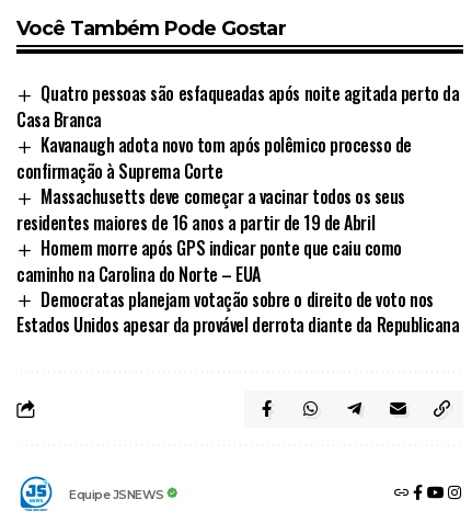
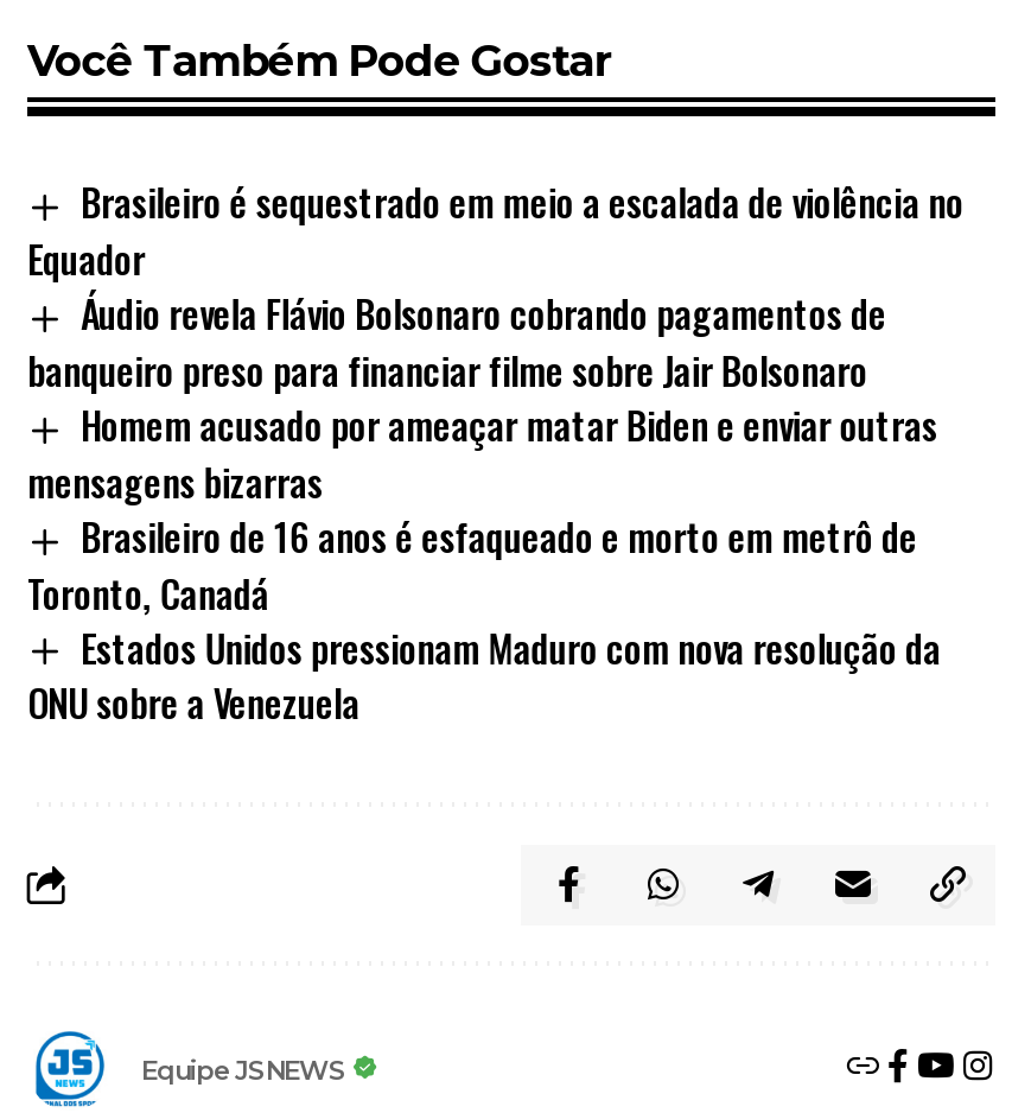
- Quatro pessoas são esfaqueadas após noite agitada perto da
- Casa Branca
- Kavanaugh adota novo tom após polêmico processo de
- confirmação à Suprema Corte
- Massachusetts deve começar a vacinar todos os seus
- residentes maiores de 16 anos a partir de 19 de Abril
- Homem morre após GPS indicar ponte que caiu como
- caminho na Carolina do Norte – EUA
- Democratas planejam votação sobre o direito de voto nos
- Estados Unidos apesar da provável derrota diante da Republicana
+ Brasileiro é sequestrado em meio a escalada de violência no
+ Equador
+ Áudio revela Flávio Bolsonaro cobrando pagamentos de
+ banqueiro preso para financiar filme sobre Jair Bolsonaro
+ Homem acusado por ameaçar matar Biden e enviar outras
+ mensagens bizarras
+ Brasileiro de 16 anos é esfaqueado e morto em metrô de
+ Toronto, Canadá
+ Estados Unidos pressionam Maduro com nova resolução da
+ ONU sobre a Venezuela
